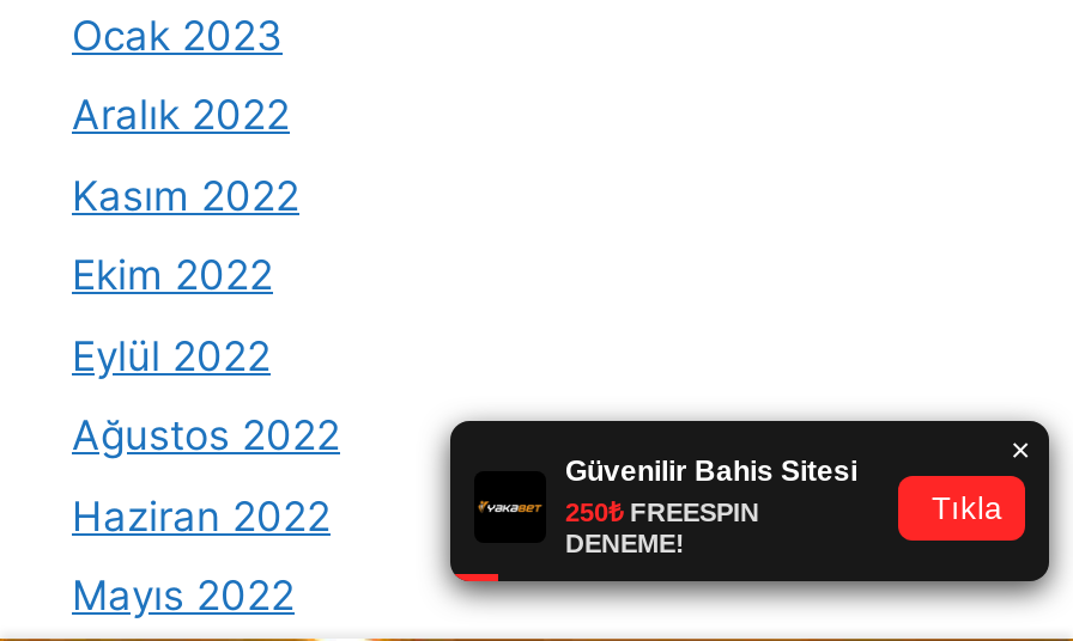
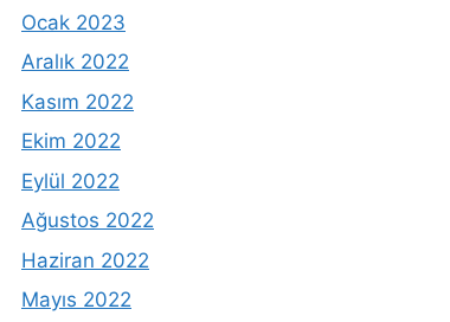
- [image]
